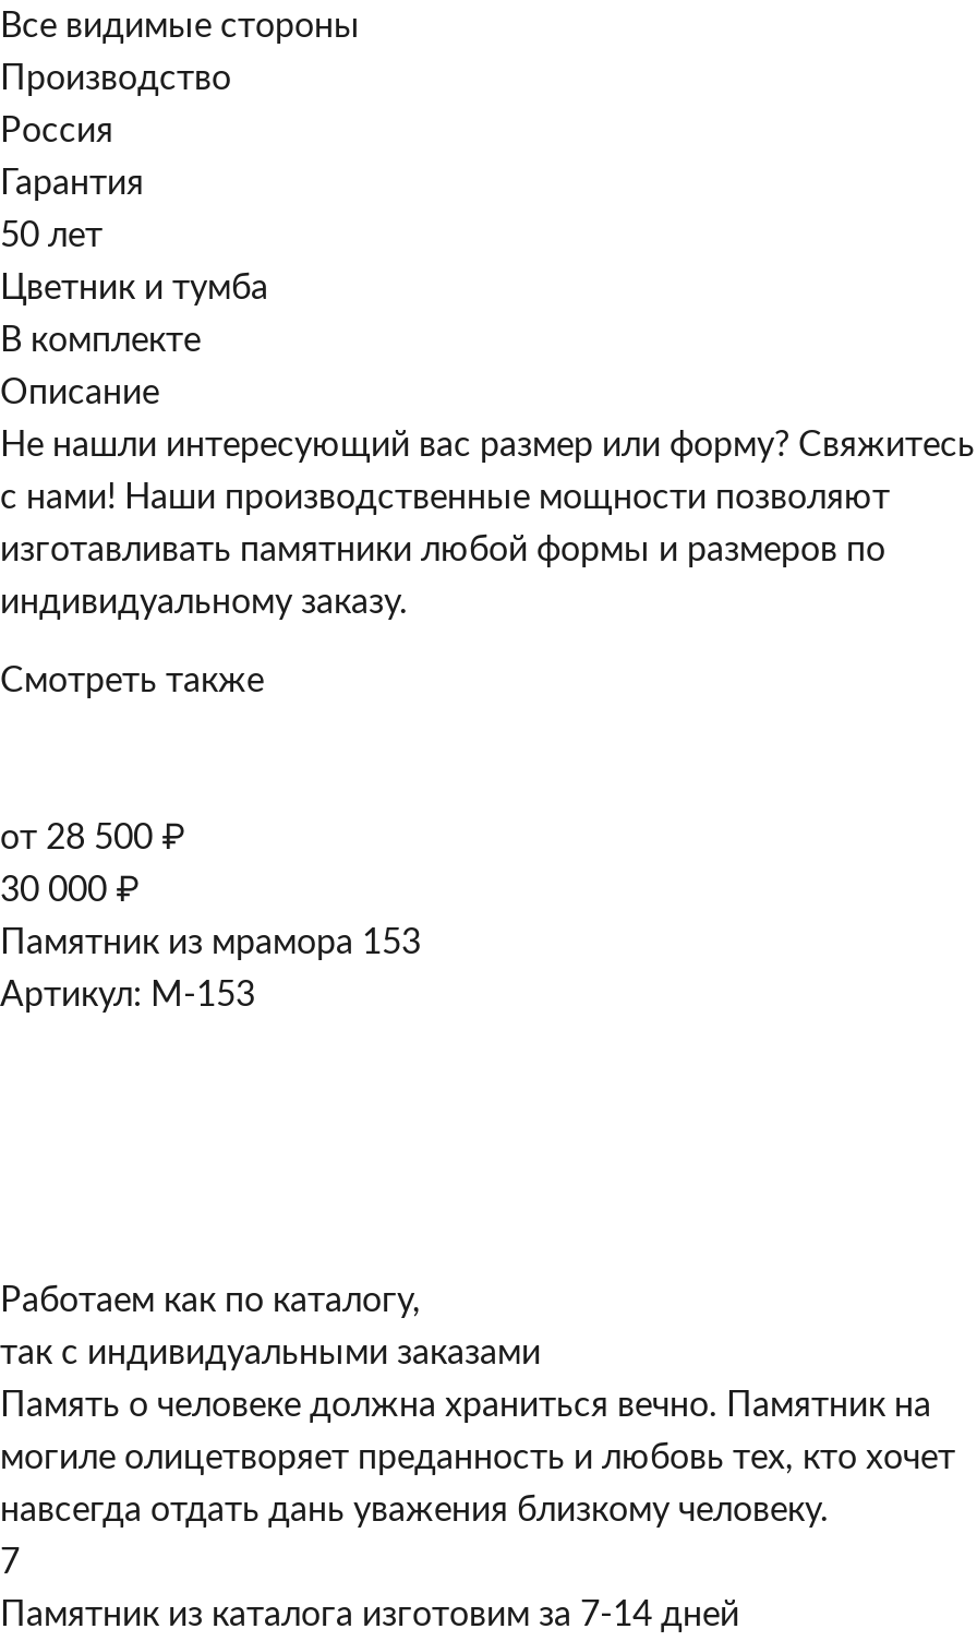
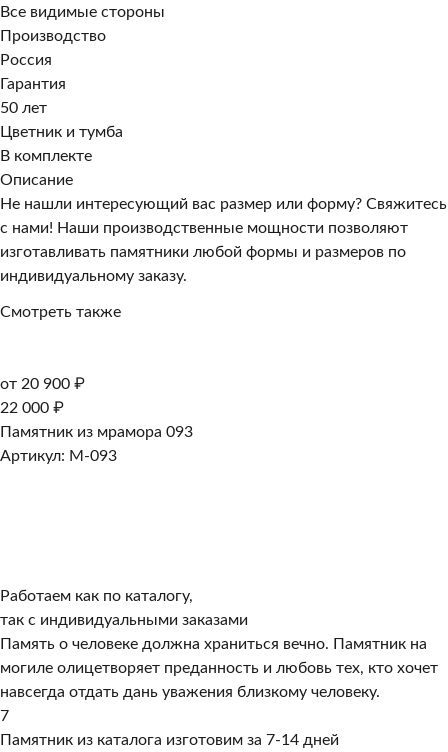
- от 28 500 ₽
+ от 20 900 ₽

- 30 000 ₽
+ 22 000 ₽

- Памятник из мрамора 153
+ Памятник из мрамора 093

- Артикул: M-153
+ Артикул: M-093
